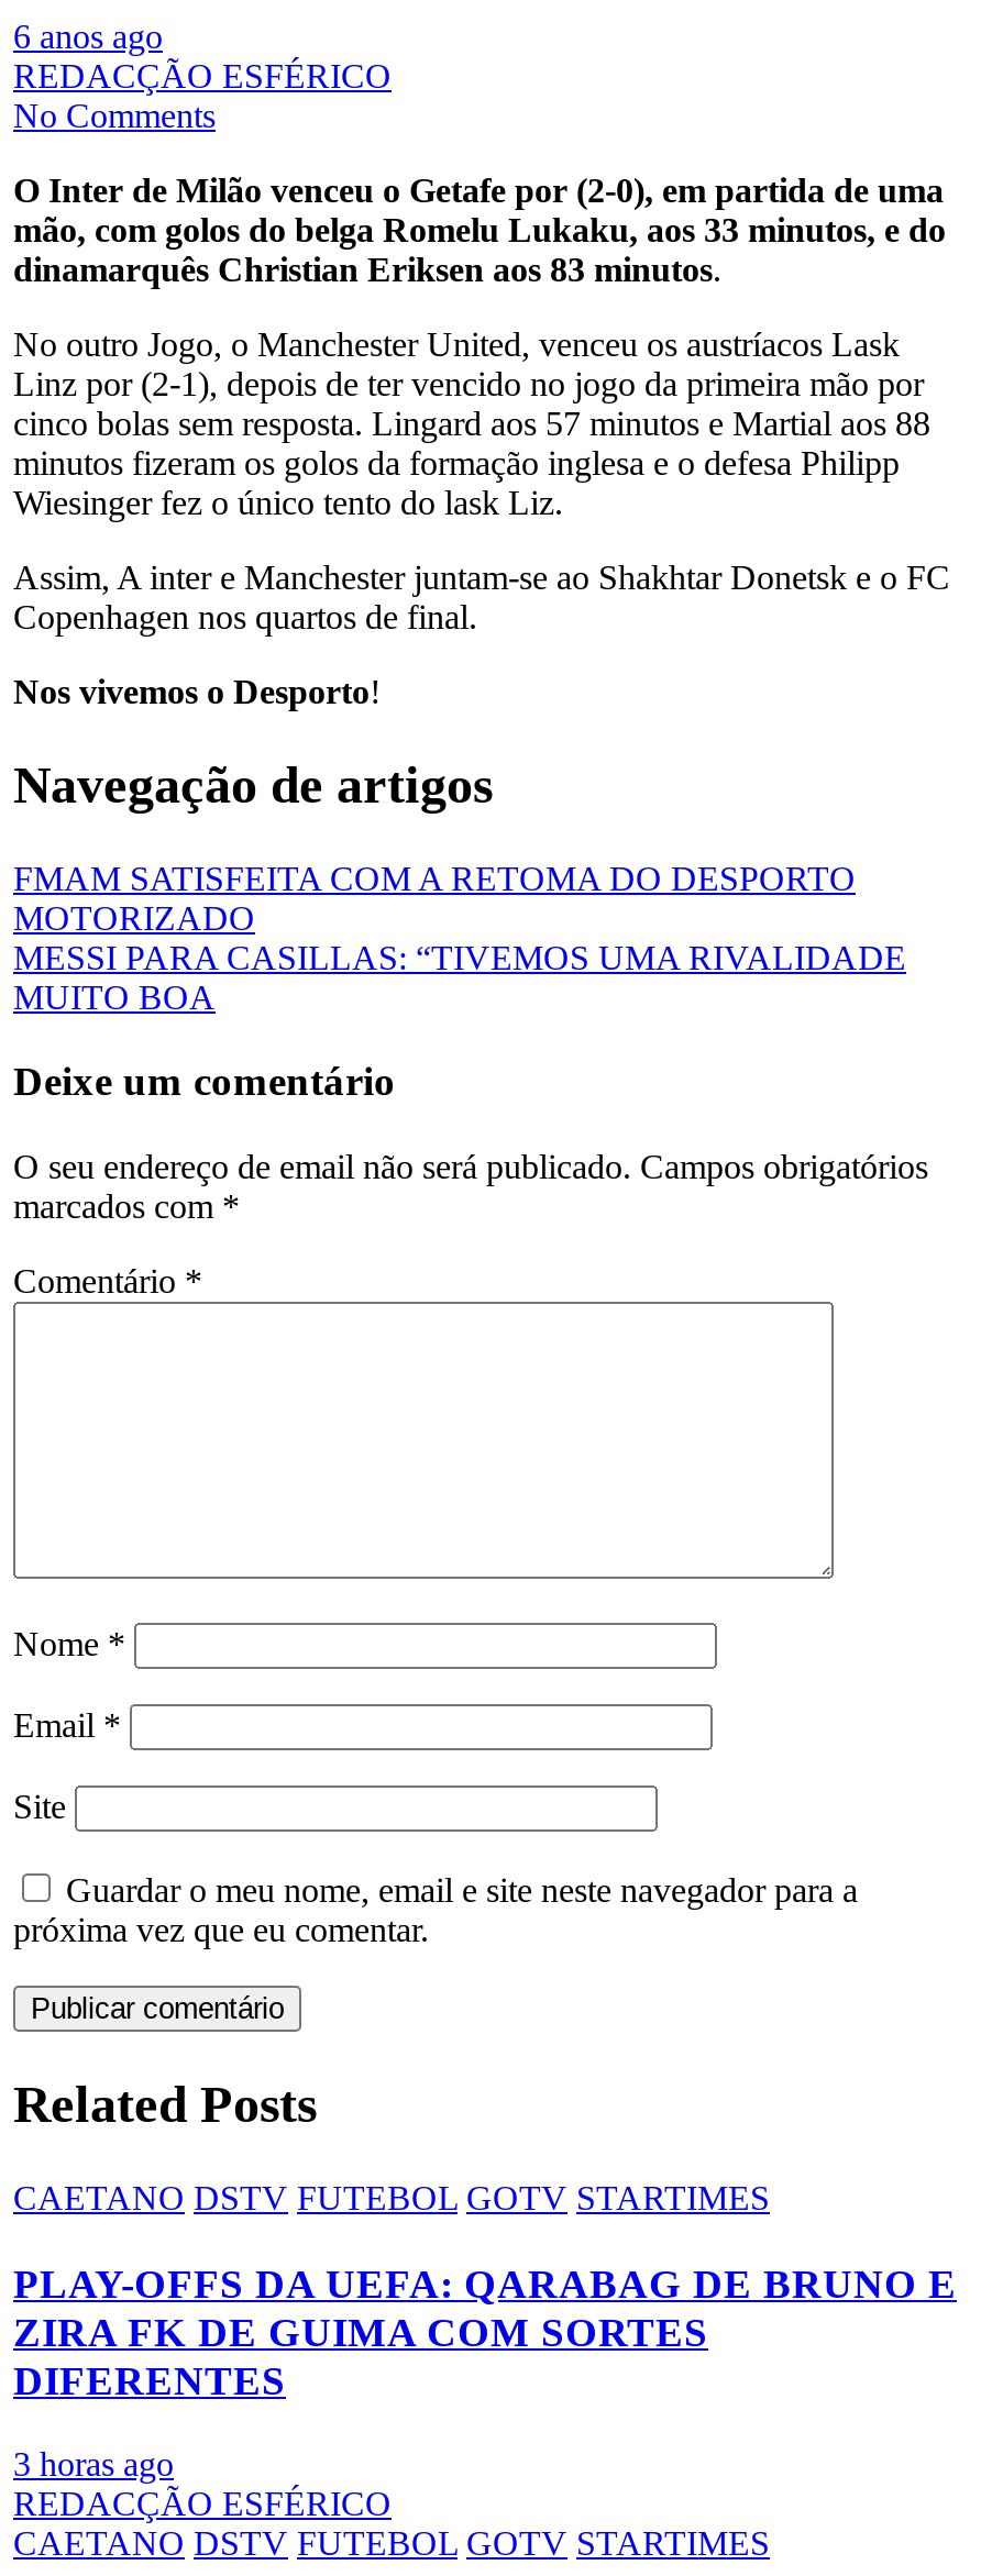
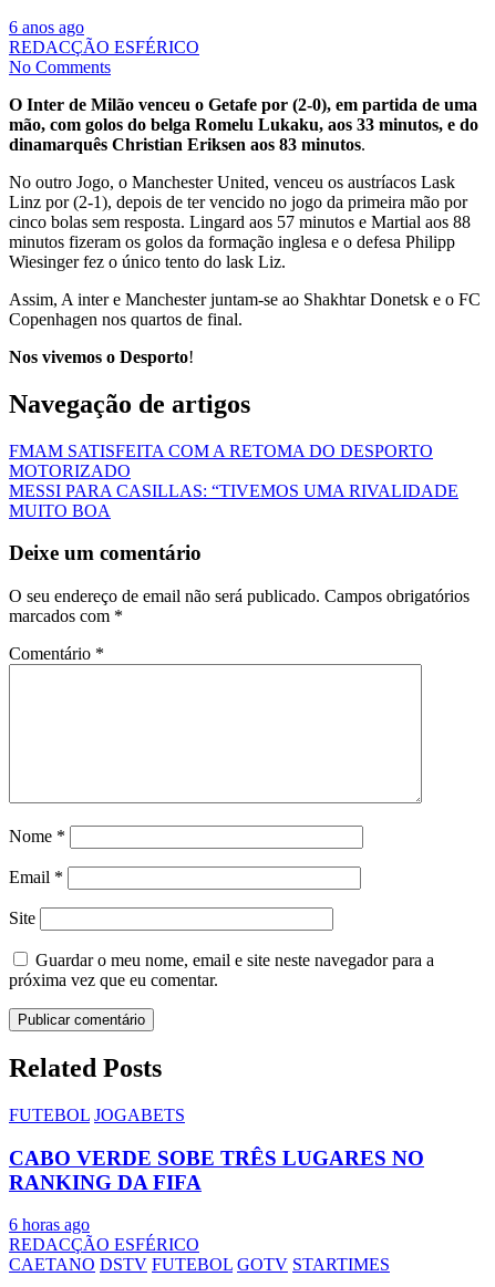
- CAETANO DSTV FUTEBOL GOTV STARTIMES
+ FUTEBOL JOGABETS

- PLAY-OFFS DA UEFA: QARABAG DE BRUNO E
- ZIRA FK DE GUIMA COM SORTES
- DIFERENTES
+ CABO VERDE SOBE TRÊS LUGARES NO
+ RANKING DA FIFA

- 3 horas ago
+ 6 horas ago
